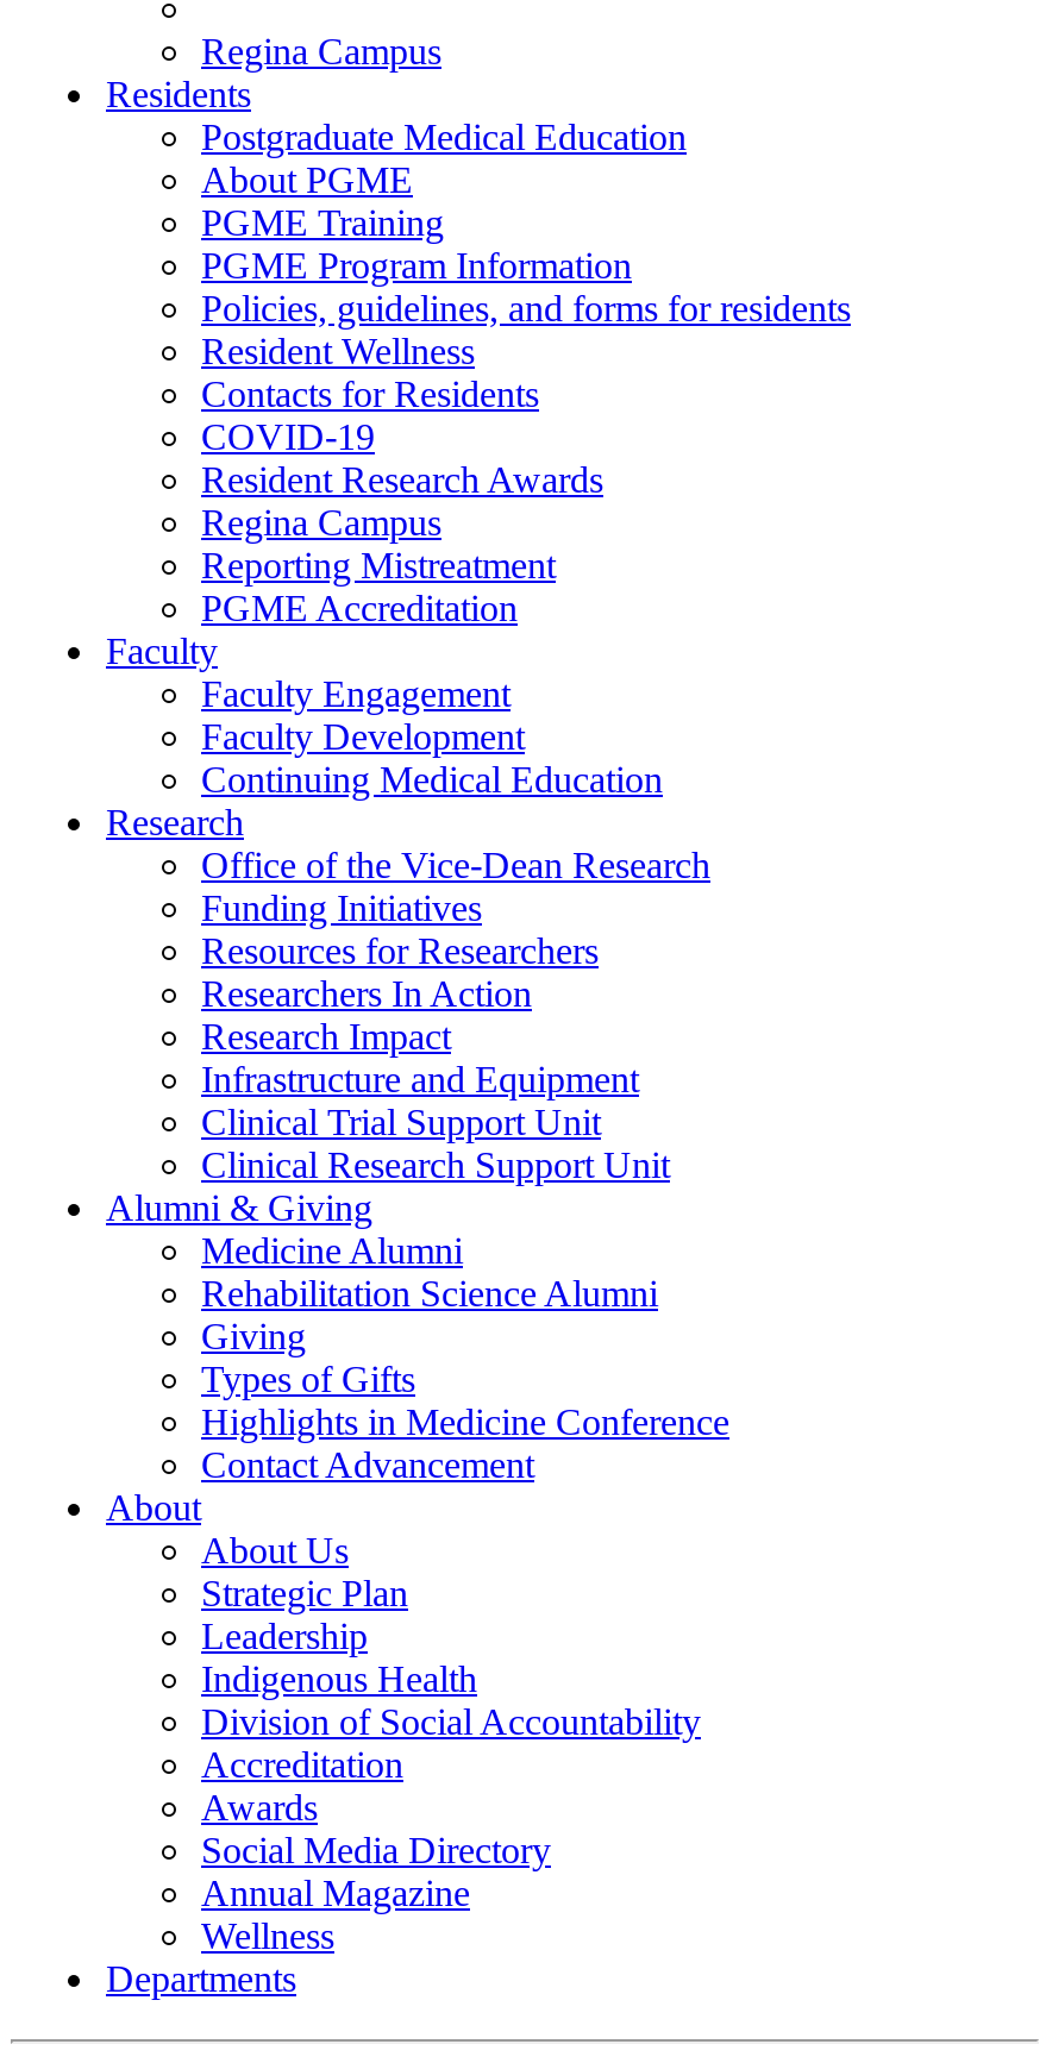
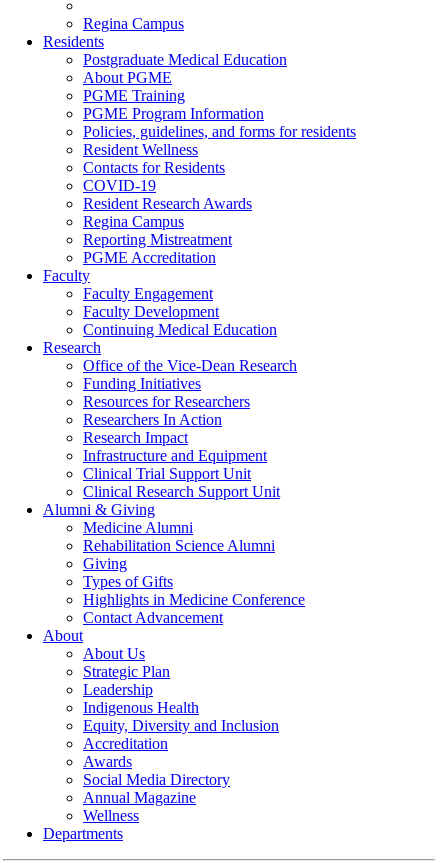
- Division of Social Accountability
+ Equity, Diversity and Inclusion
